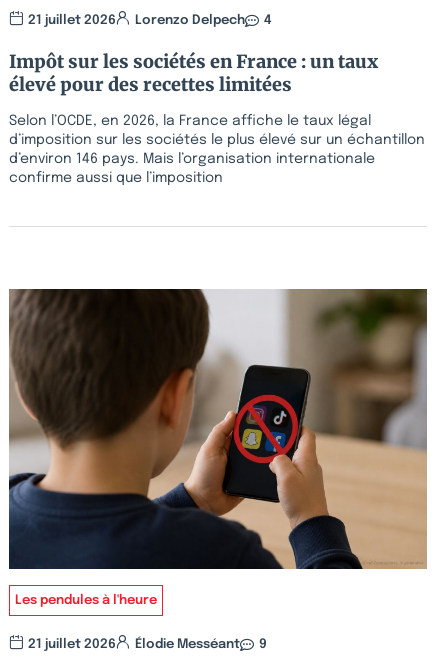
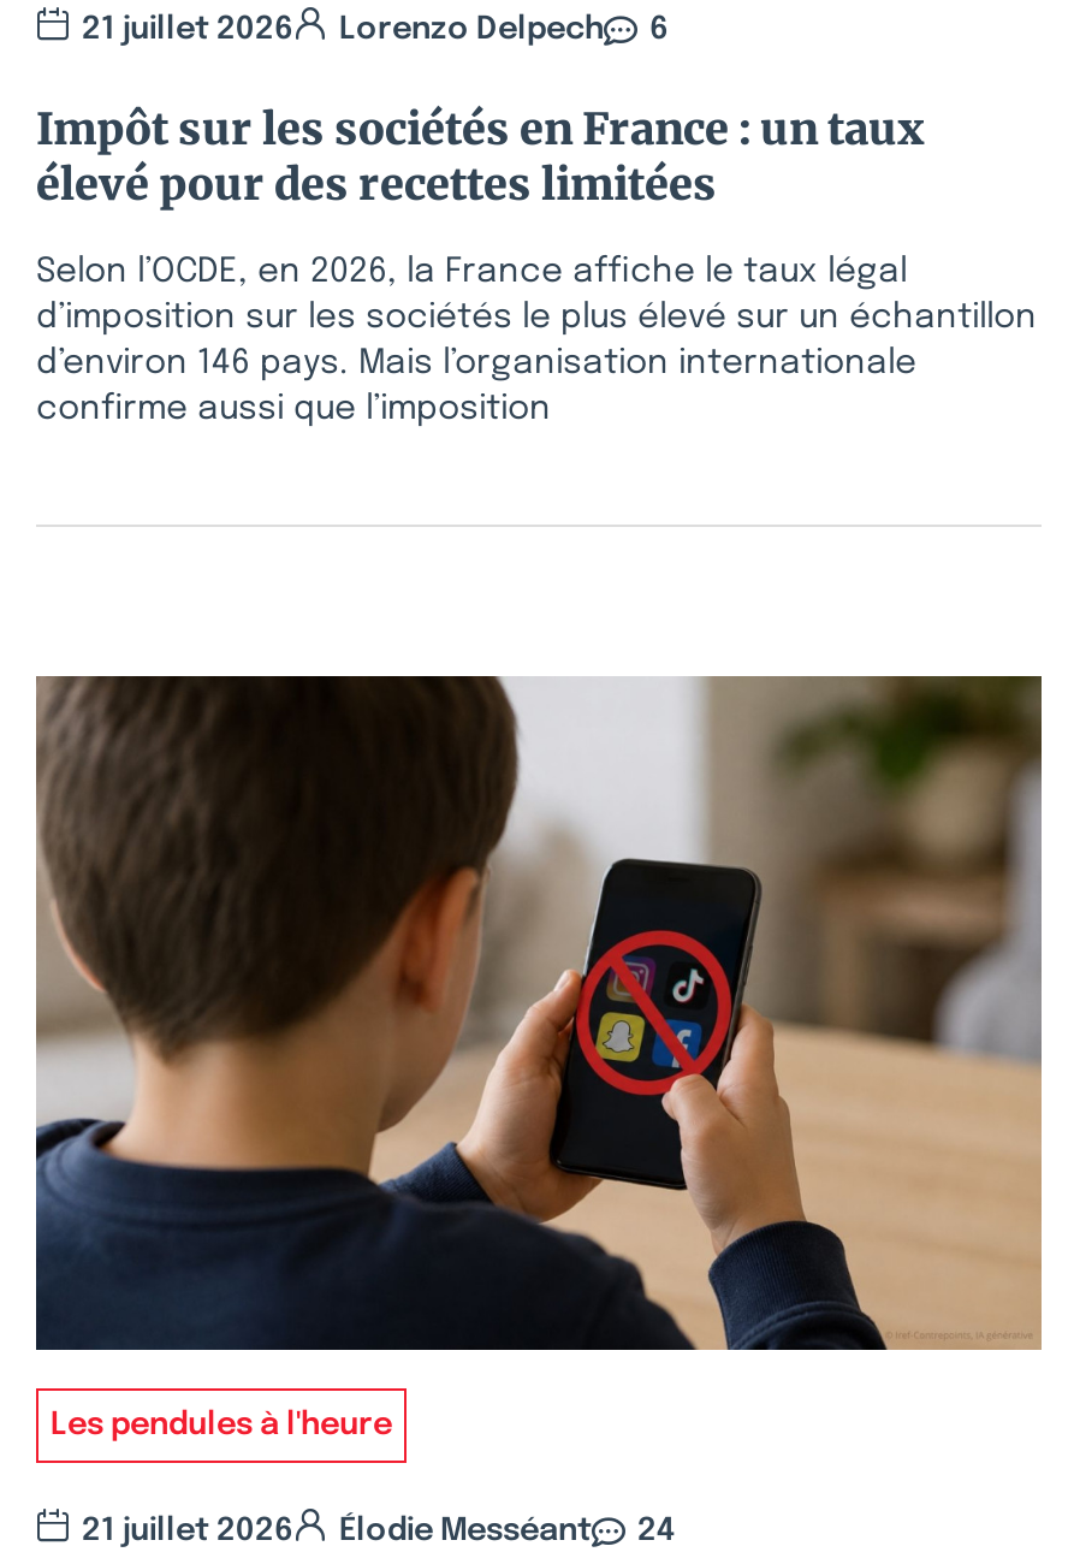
- 21 juillet 2026 Lorenzo Delpech 4
+ 21 juillet 2026 Lorenzo Delpech 6

- 21 juillet 2026 Élodie Messéant 9
+ 21 juillet 2026 Élodie Messéant 24
